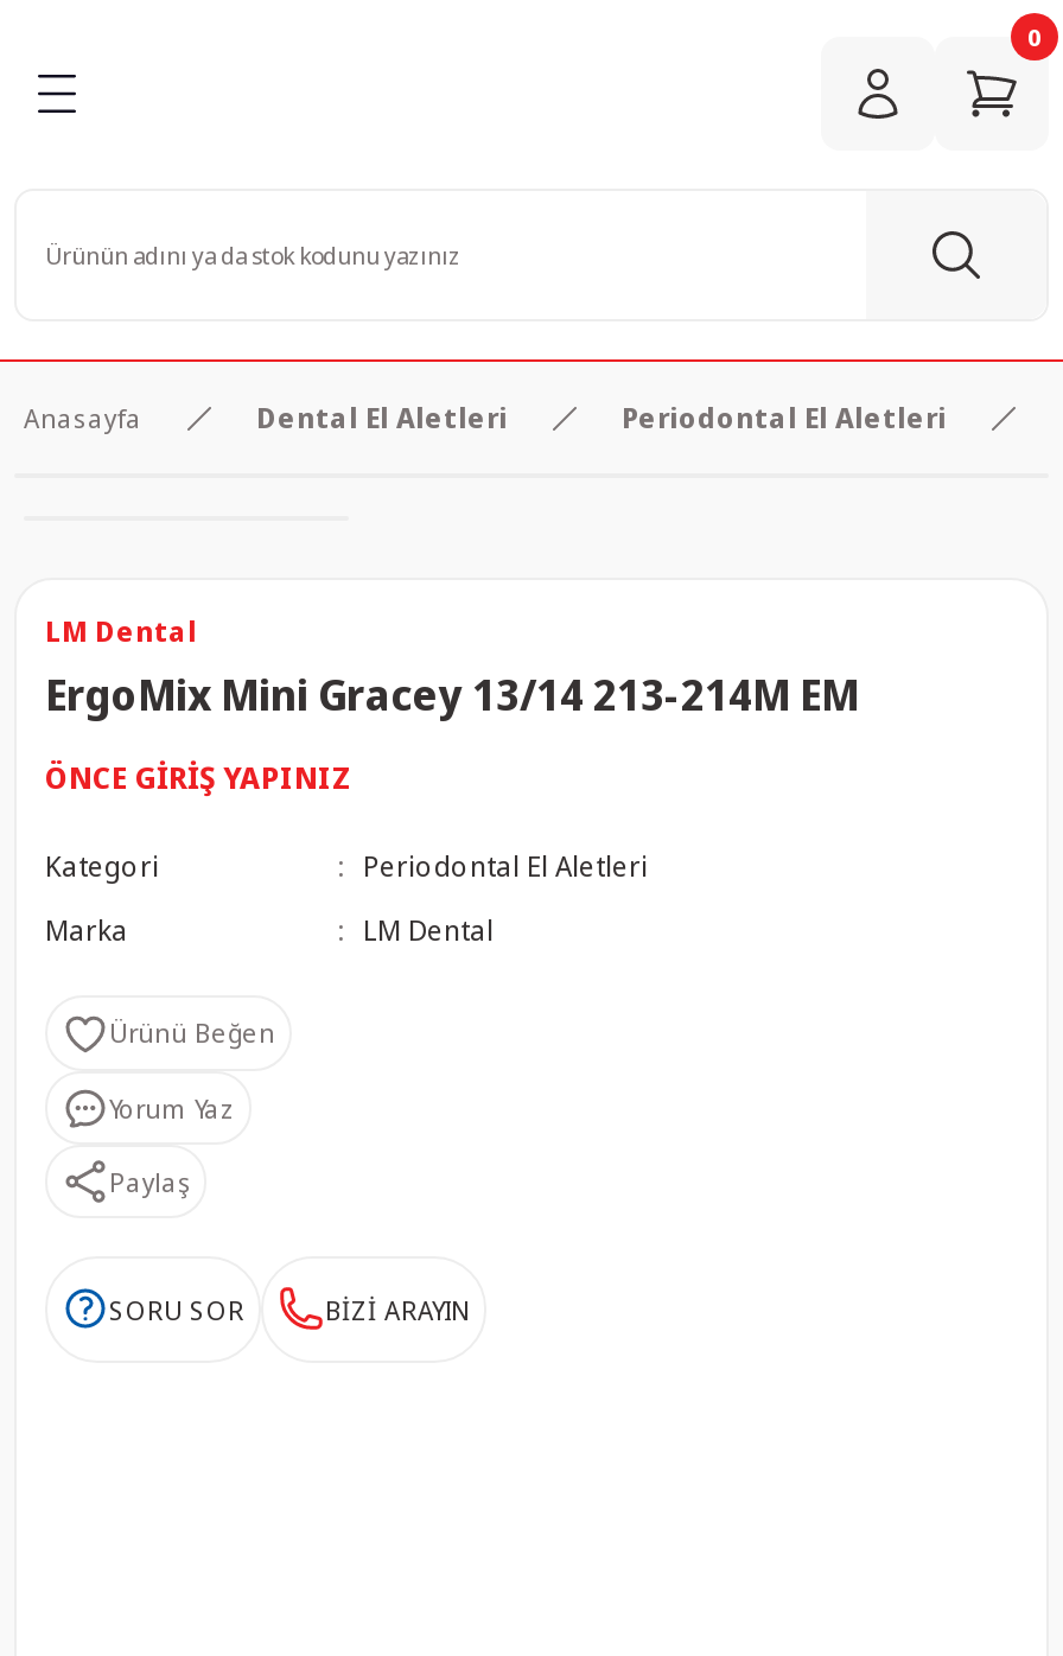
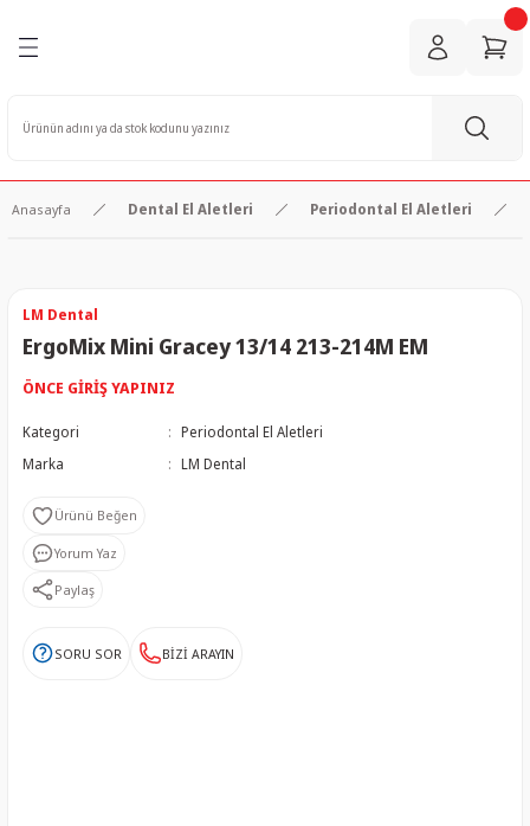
- 0
